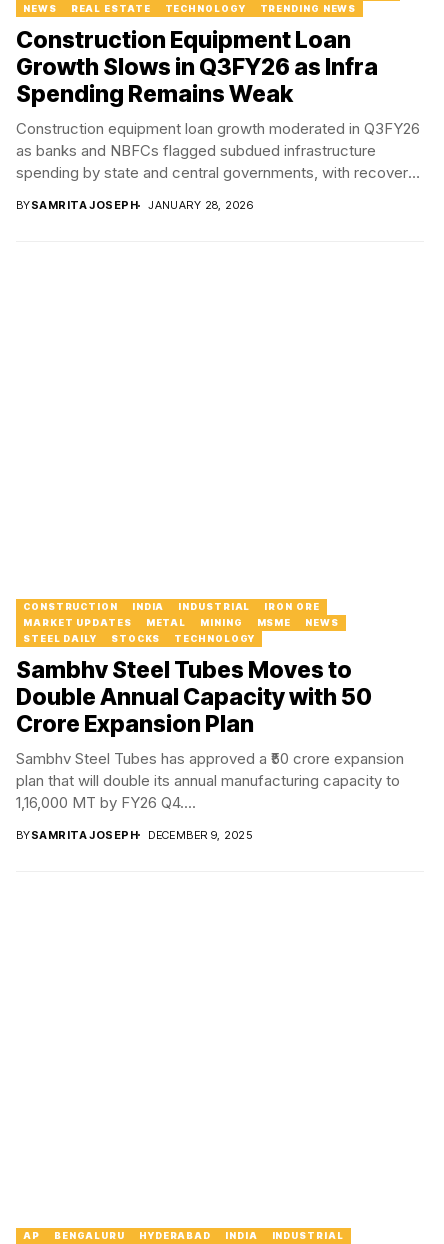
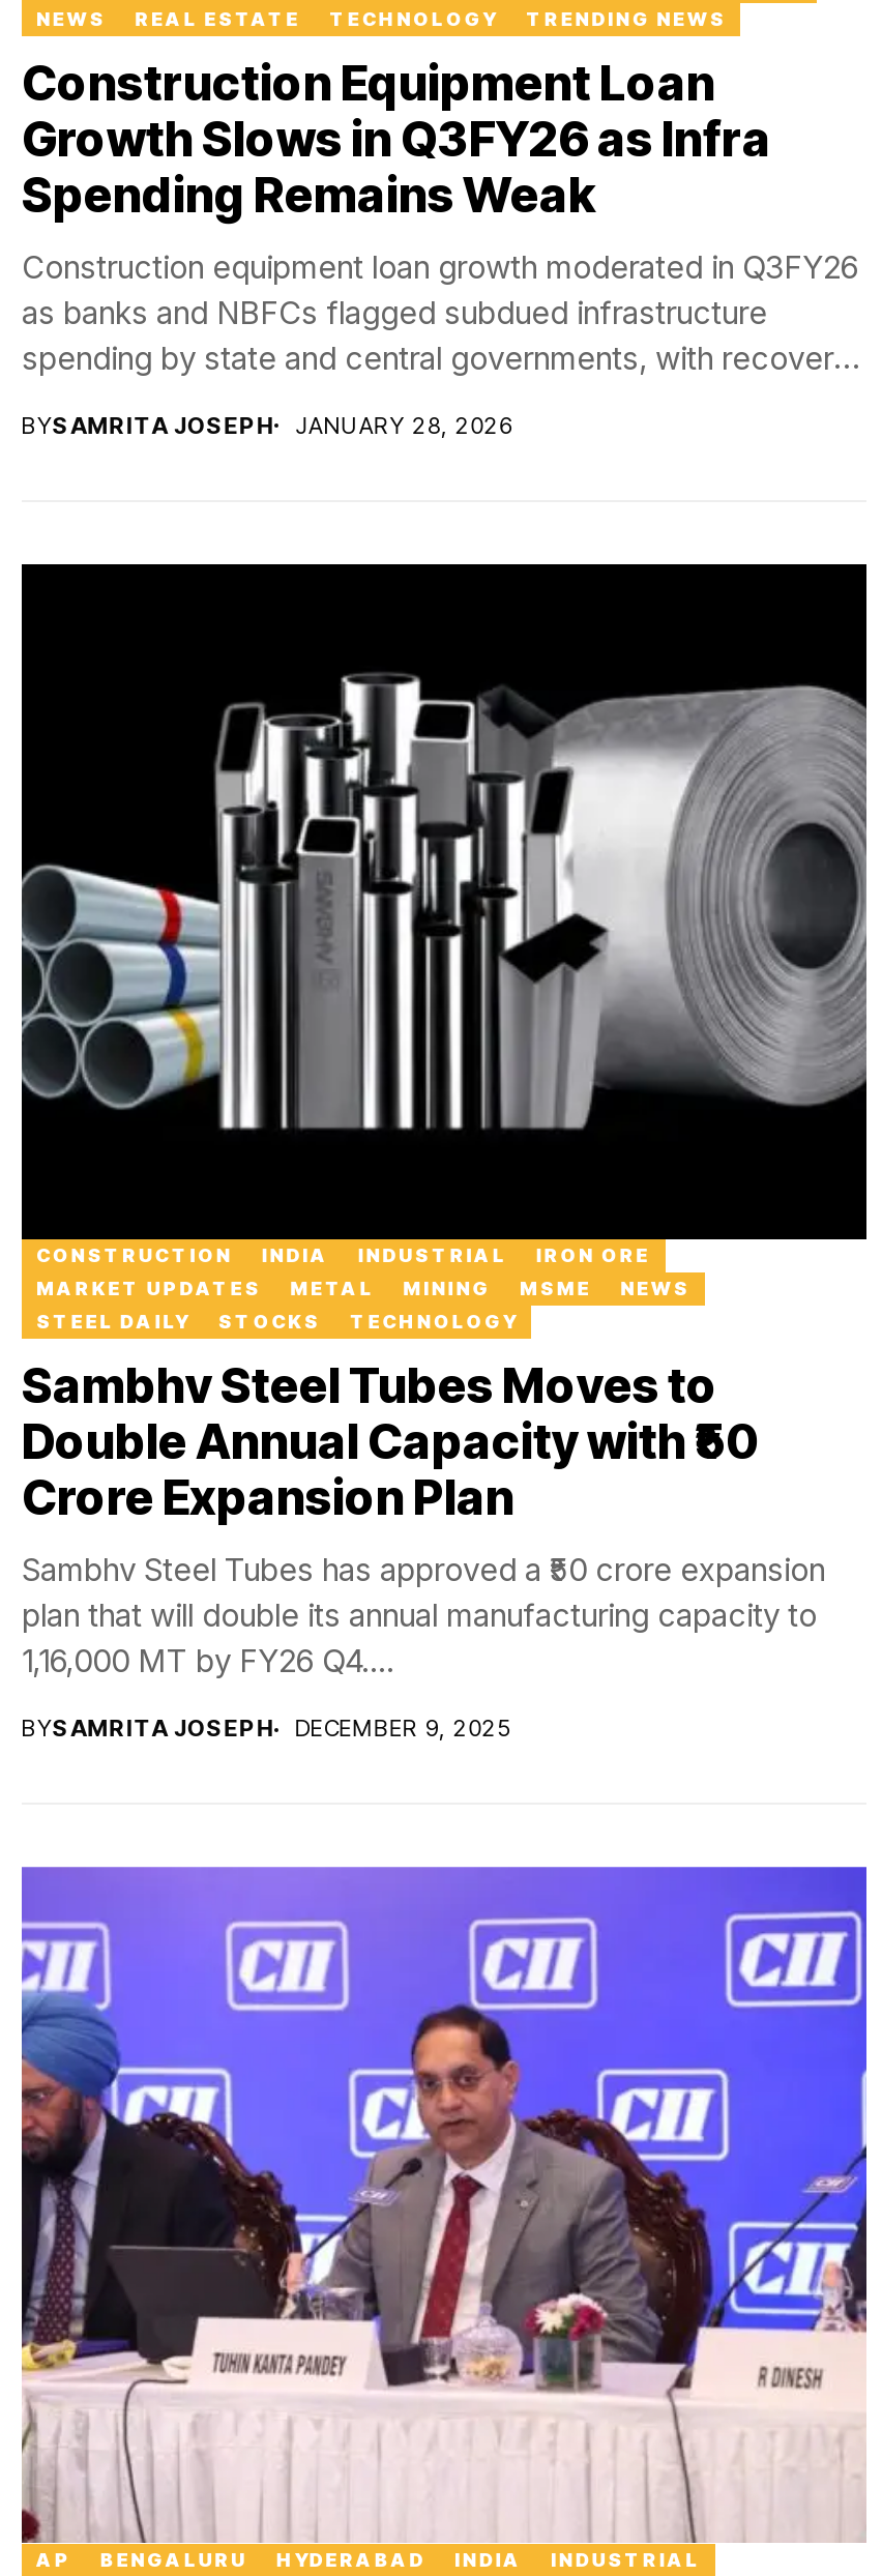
+ [image]

+ [image]
